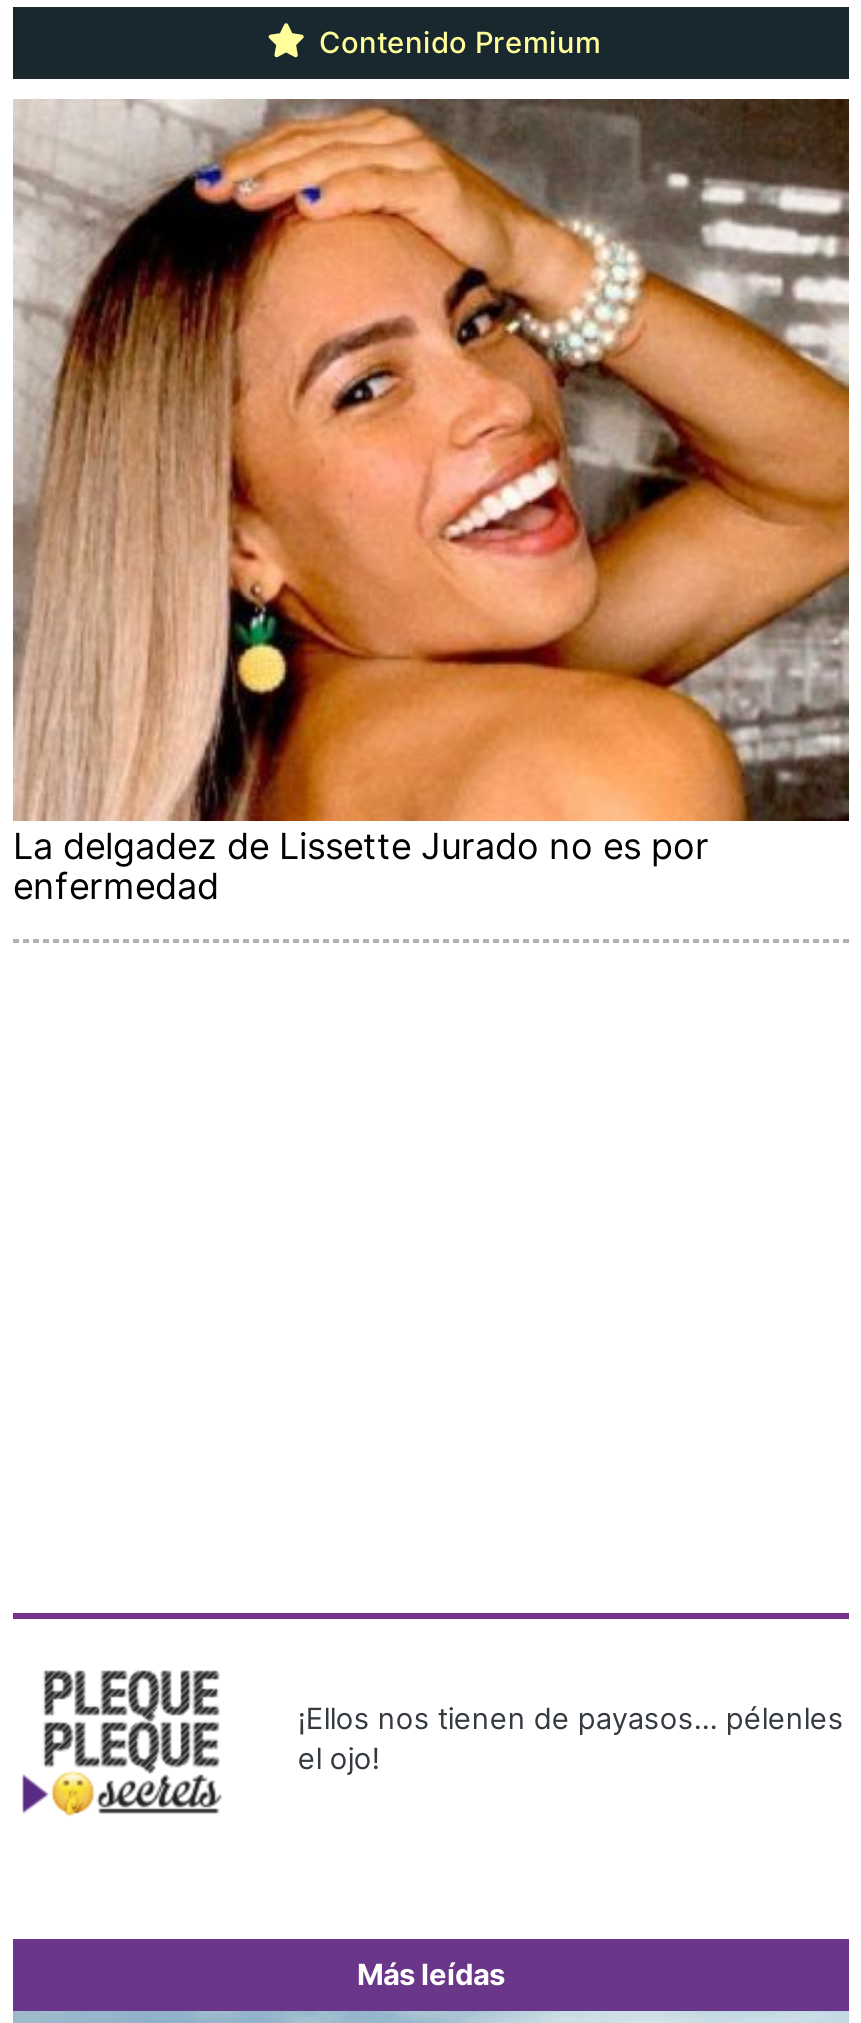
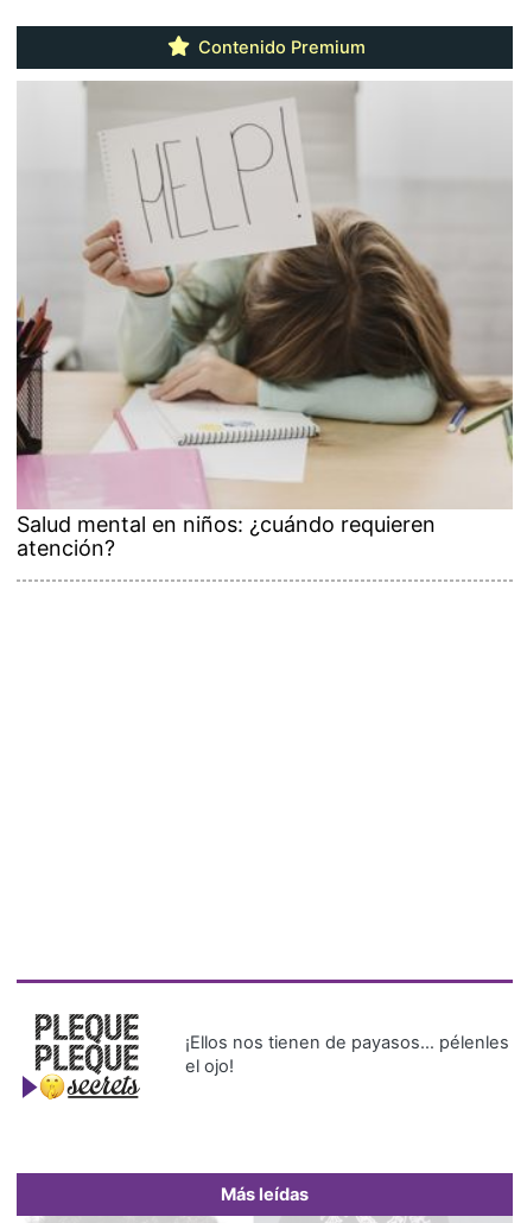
- [image]
- La delgadez de Lissette Jurado no es por
- enfermedad
+ [image]
+ Salud mental en niños: ¿cuándo requieren
+ atención?
